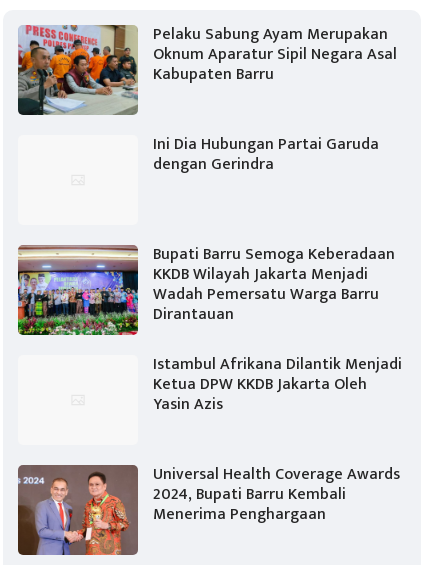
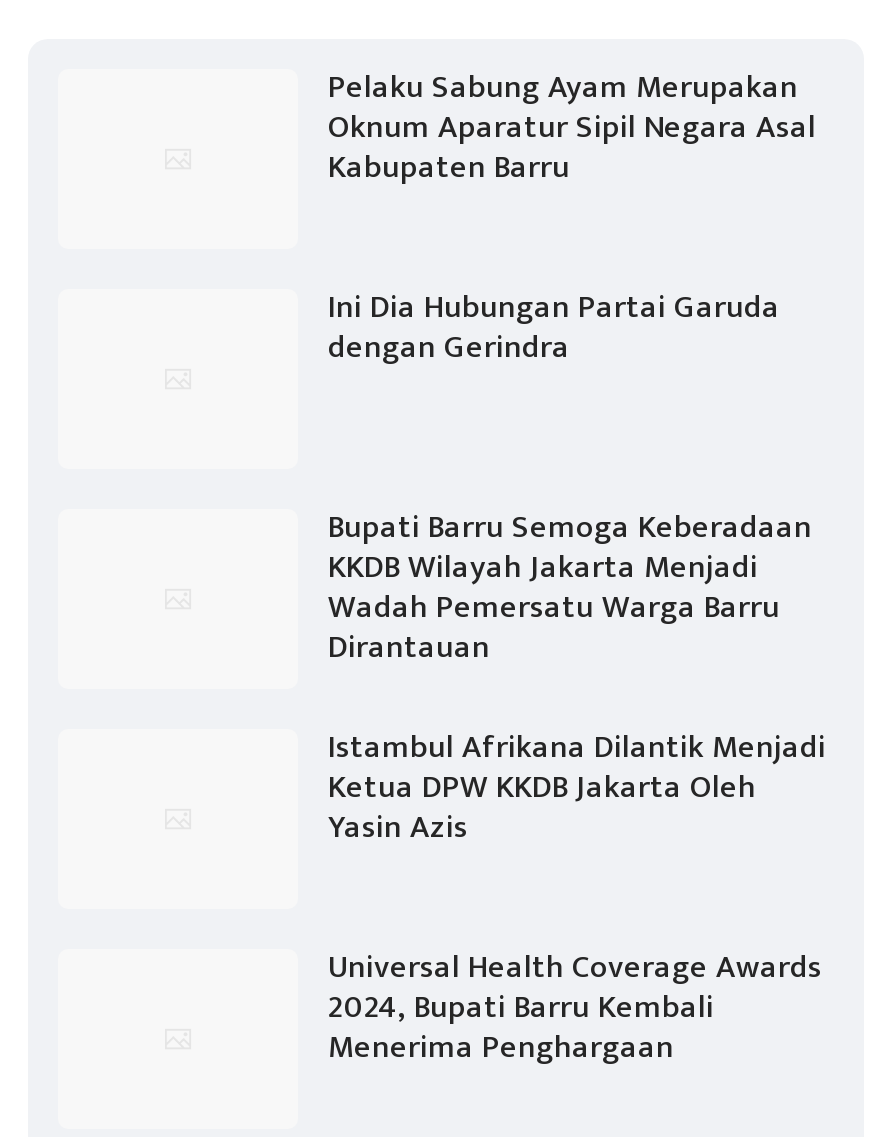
- [image]

- [image]

- [image]
